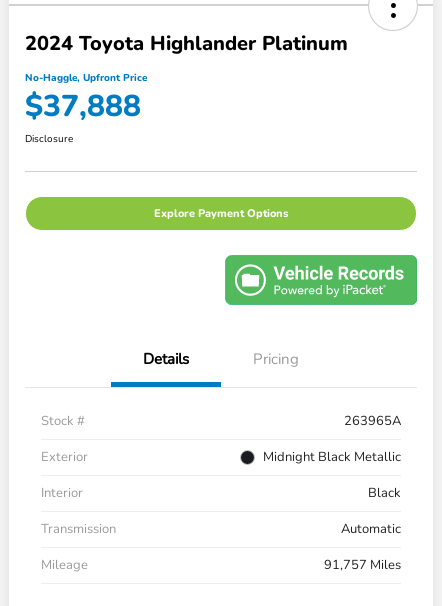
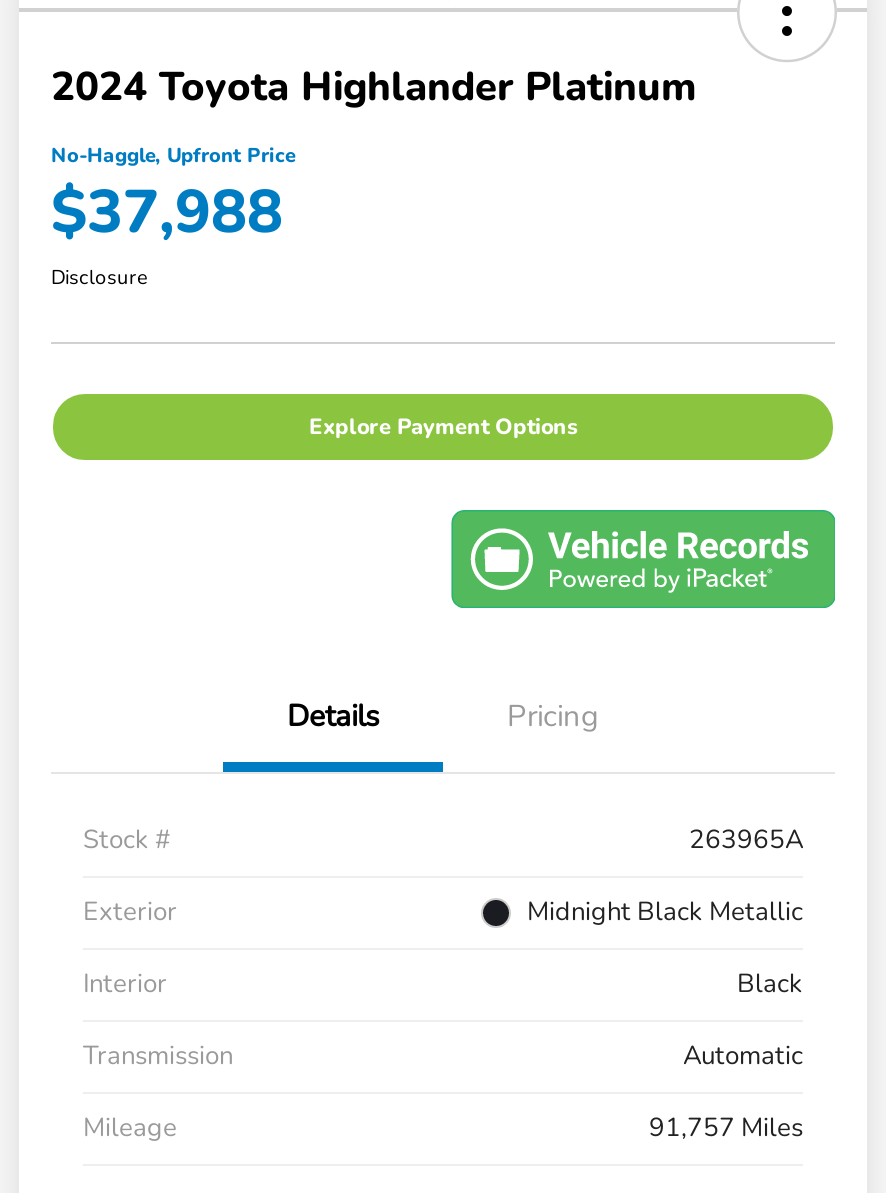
- $37,888
+ $37,988
